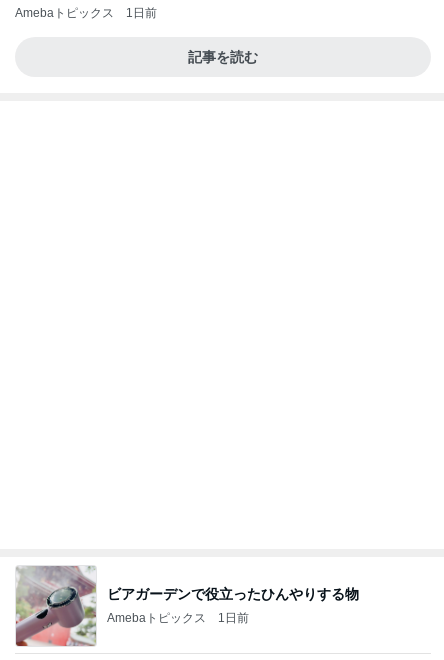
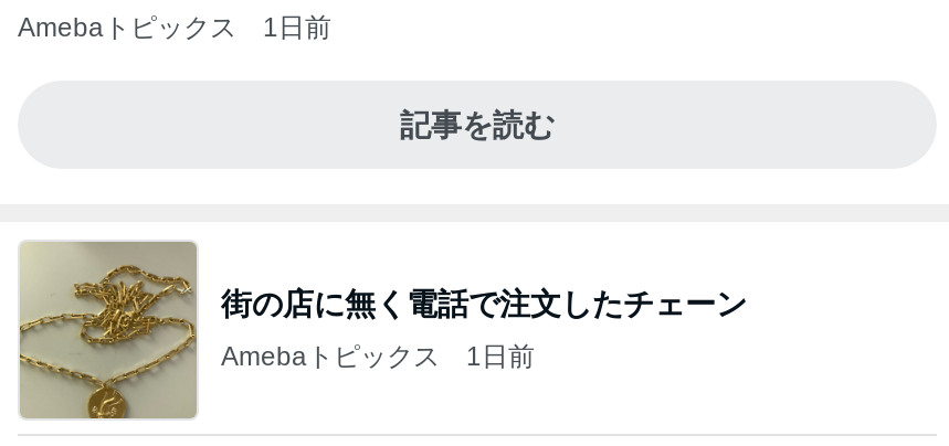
- [image]
- ビアガーデンで役立ったひんやりする物
+ [image]
+ 街の店に無く電話で注文したチェーン
